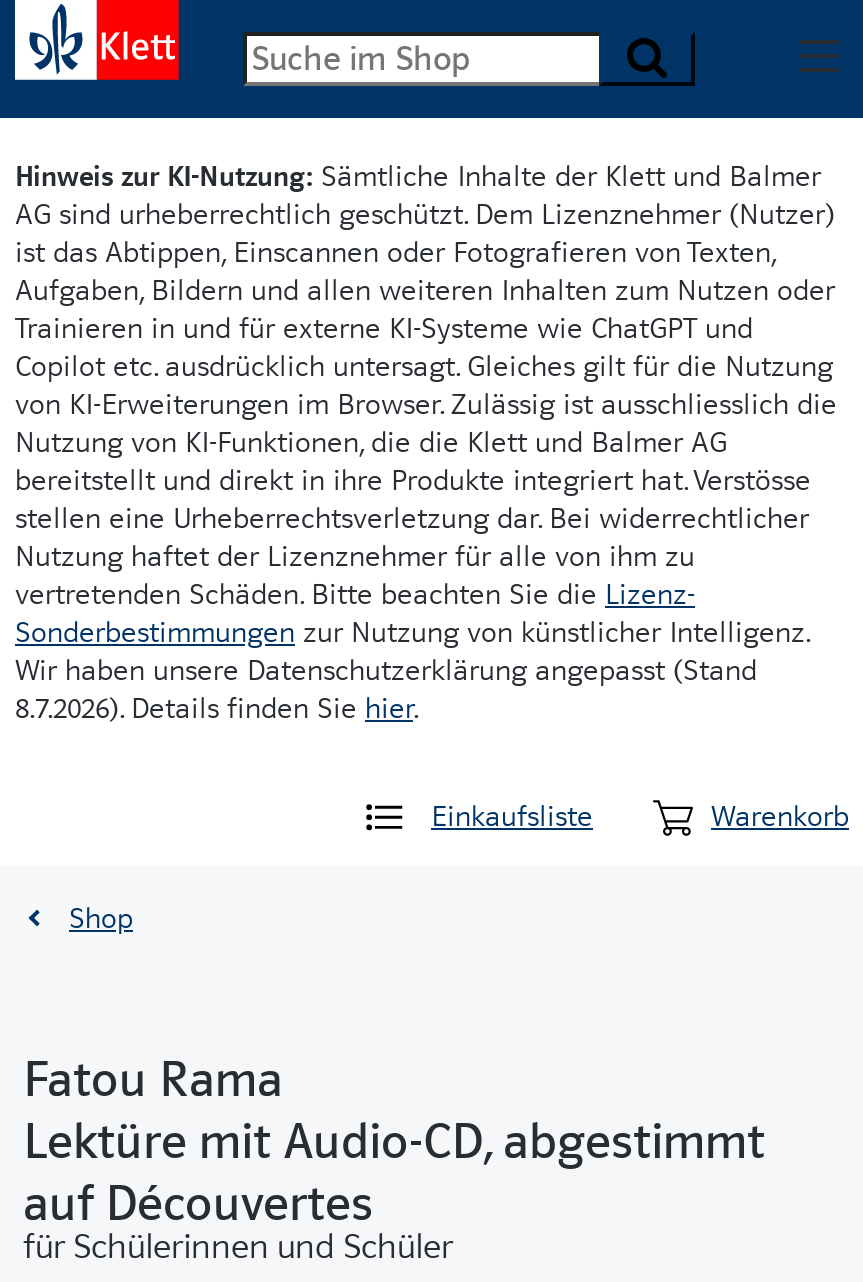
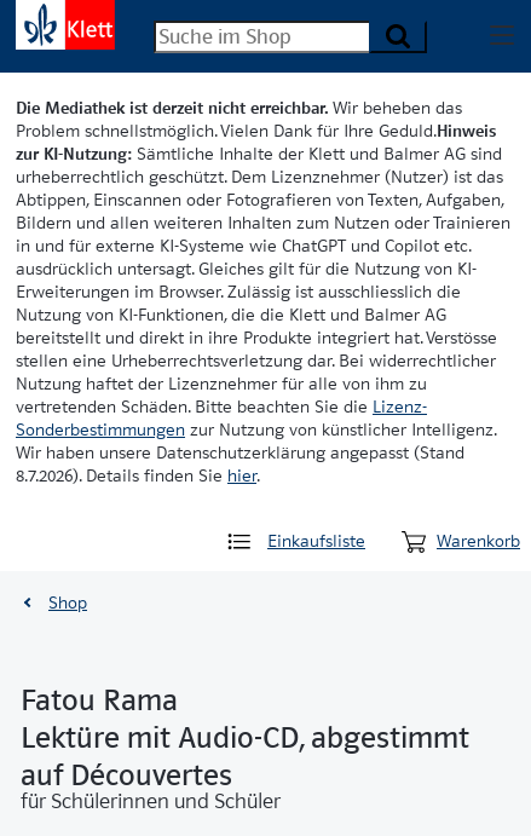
- Hinweis zur KI-Nutzung: Sämtliche Inhalte der Klett und Balmer
- AG sind urheberrechtlich geschützt. Dem Lizenznehmer (Nutzer)
- ist das Abtippen, Einscannen oder Fotografieren von Texten,
- Aufgaben, Bildern und allen weiteren Inhalten zum Nutzen oder
- Trainieren in und für externe KI-Systeme wie ChatGPT und
- Copilot etc. ausdrücklich untersagt. Gleiches gilt für die Nutzung
- von KI-Erweiterungen im Browser. Zulässig ist ausschliesslich die
+ Die Mediathek ist derzeit nicht erreichbar. Wir beheben das
+ Problem schnellstmöglich. Vielen Dank für Ihre Geduld.Hinweis
+ zur KI-Nutzung: Sämtliche Inhalte der Klett und Balmer AG sind
+ urheberrechtlich geschützt. Dem Lizenznehmer (Nutzer) ist das
+ Abtippen, Einscannen oder Fotografieren von Texten, Aufgaben,
+ Bildern und allen weiteren Inhalten zum Nutzen oder Trainieren
+ in und für externe KI-Systeme wie ChatGPT und Copilot etc.
+ ausdrücklich untersagt. Gleiches gilt für die Nutzung von KI-
+ Erweiterungen im Browser. Zulässig ist ausschliesslich die
